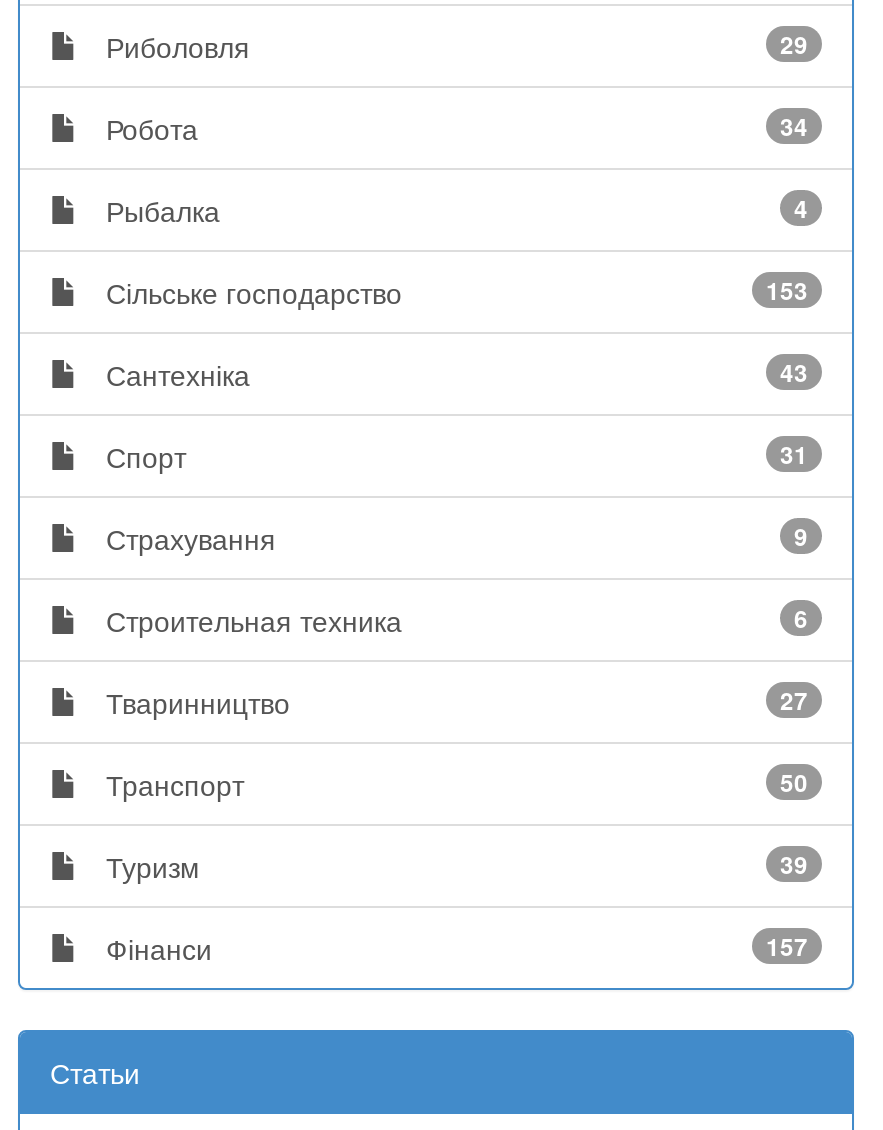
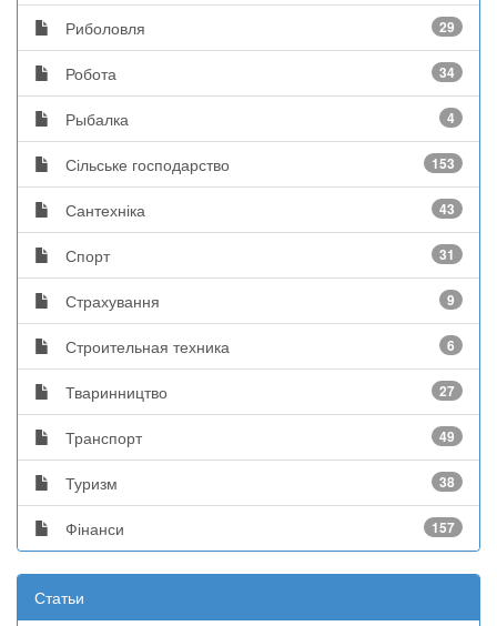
- 50
+ 49

- 39
+ 38
